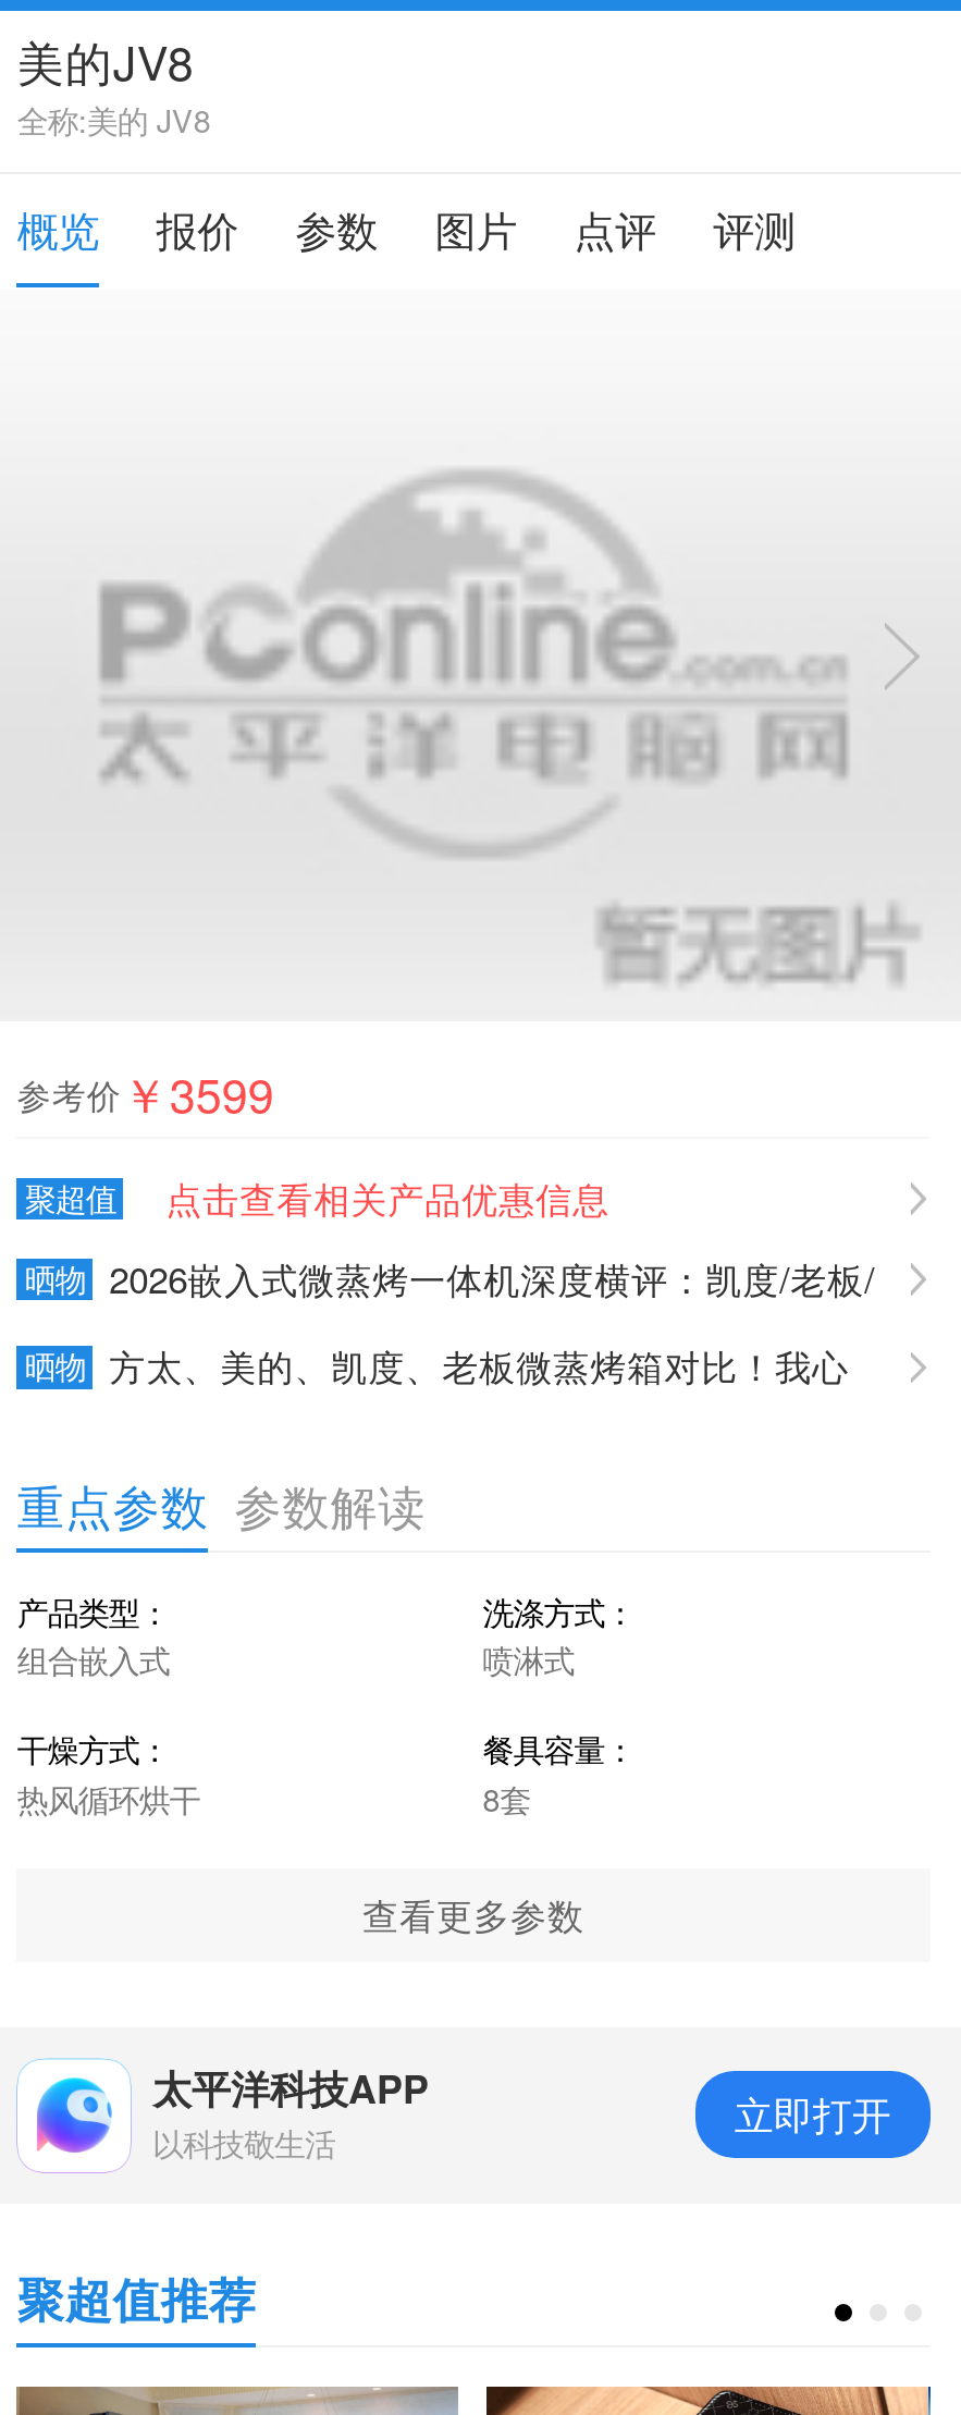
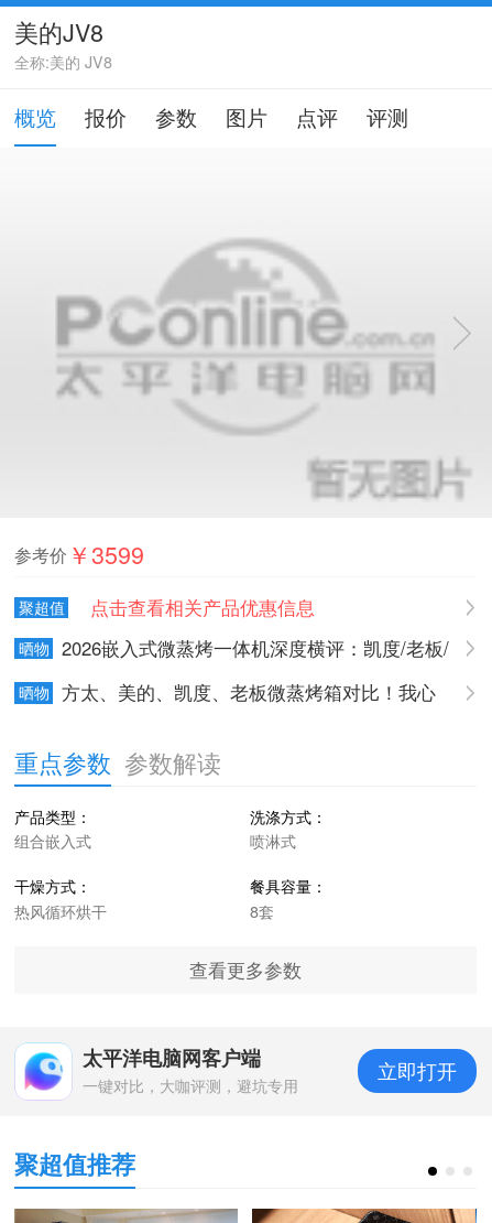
- 太平洋科技APP
- 以科技敬生活
+ 太平洋电脑网客户端
+ 一键对比，大咖评测，避坑专用
